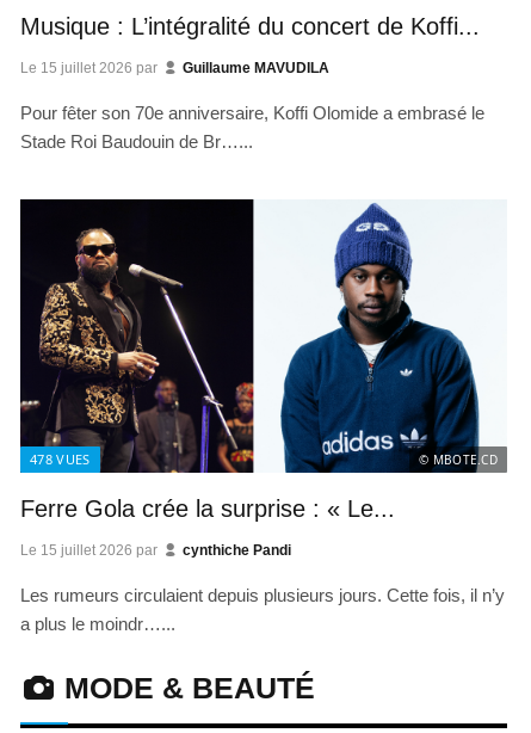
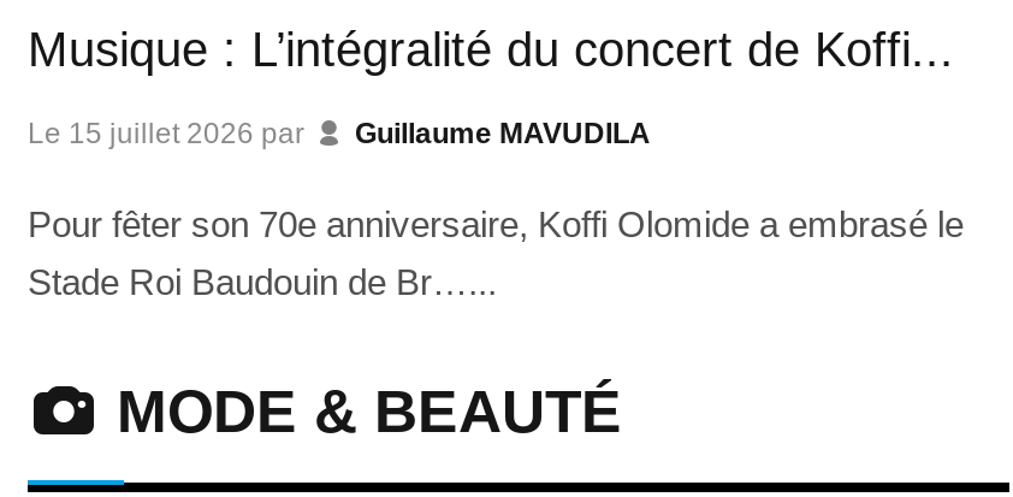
- [image]
- 478 VUES
- © MBOTE.CD
- Ferre Gola crée la surprise : « Le...
- Le 15 juillet 2026 par
- cynthiche Pandi
- Les rumeurs circulaient depuis plusieurs jours. Cette fois, il n’y
- a plus le moindr…...

- [image]
